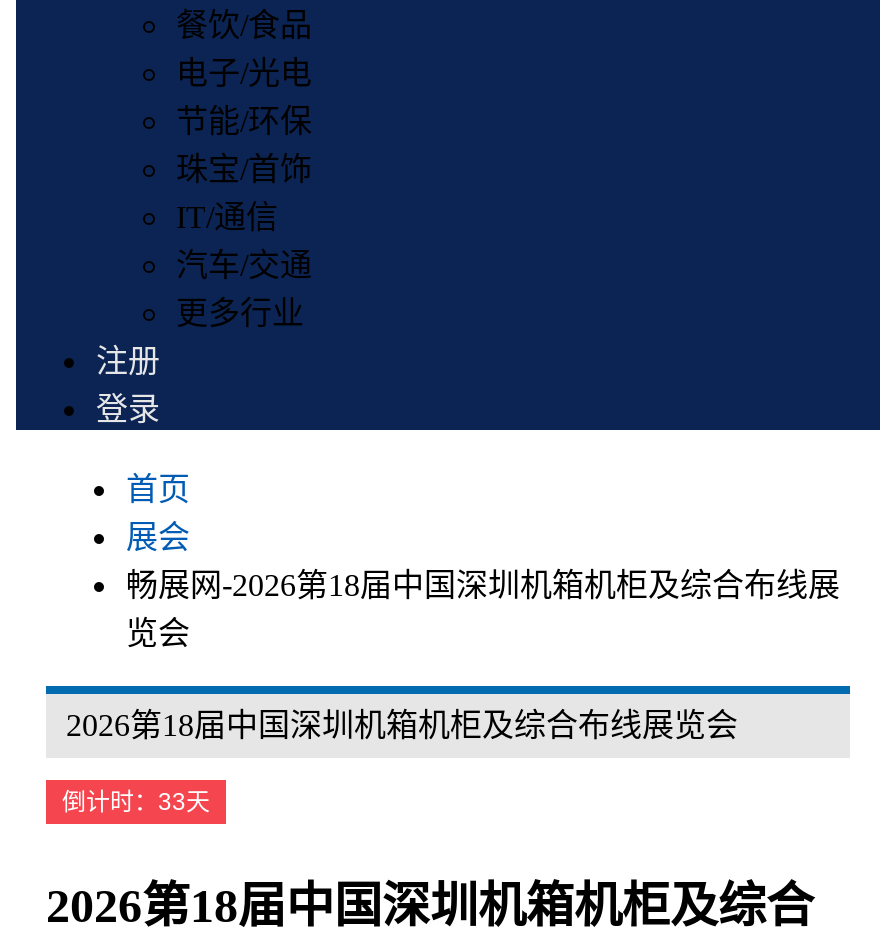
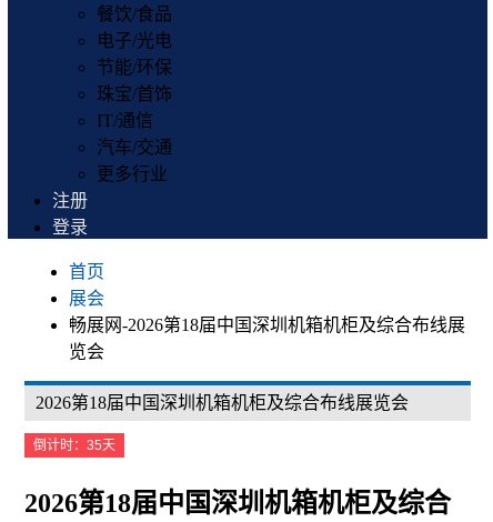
- 倒计时：33天
+ 倒计时：35天
